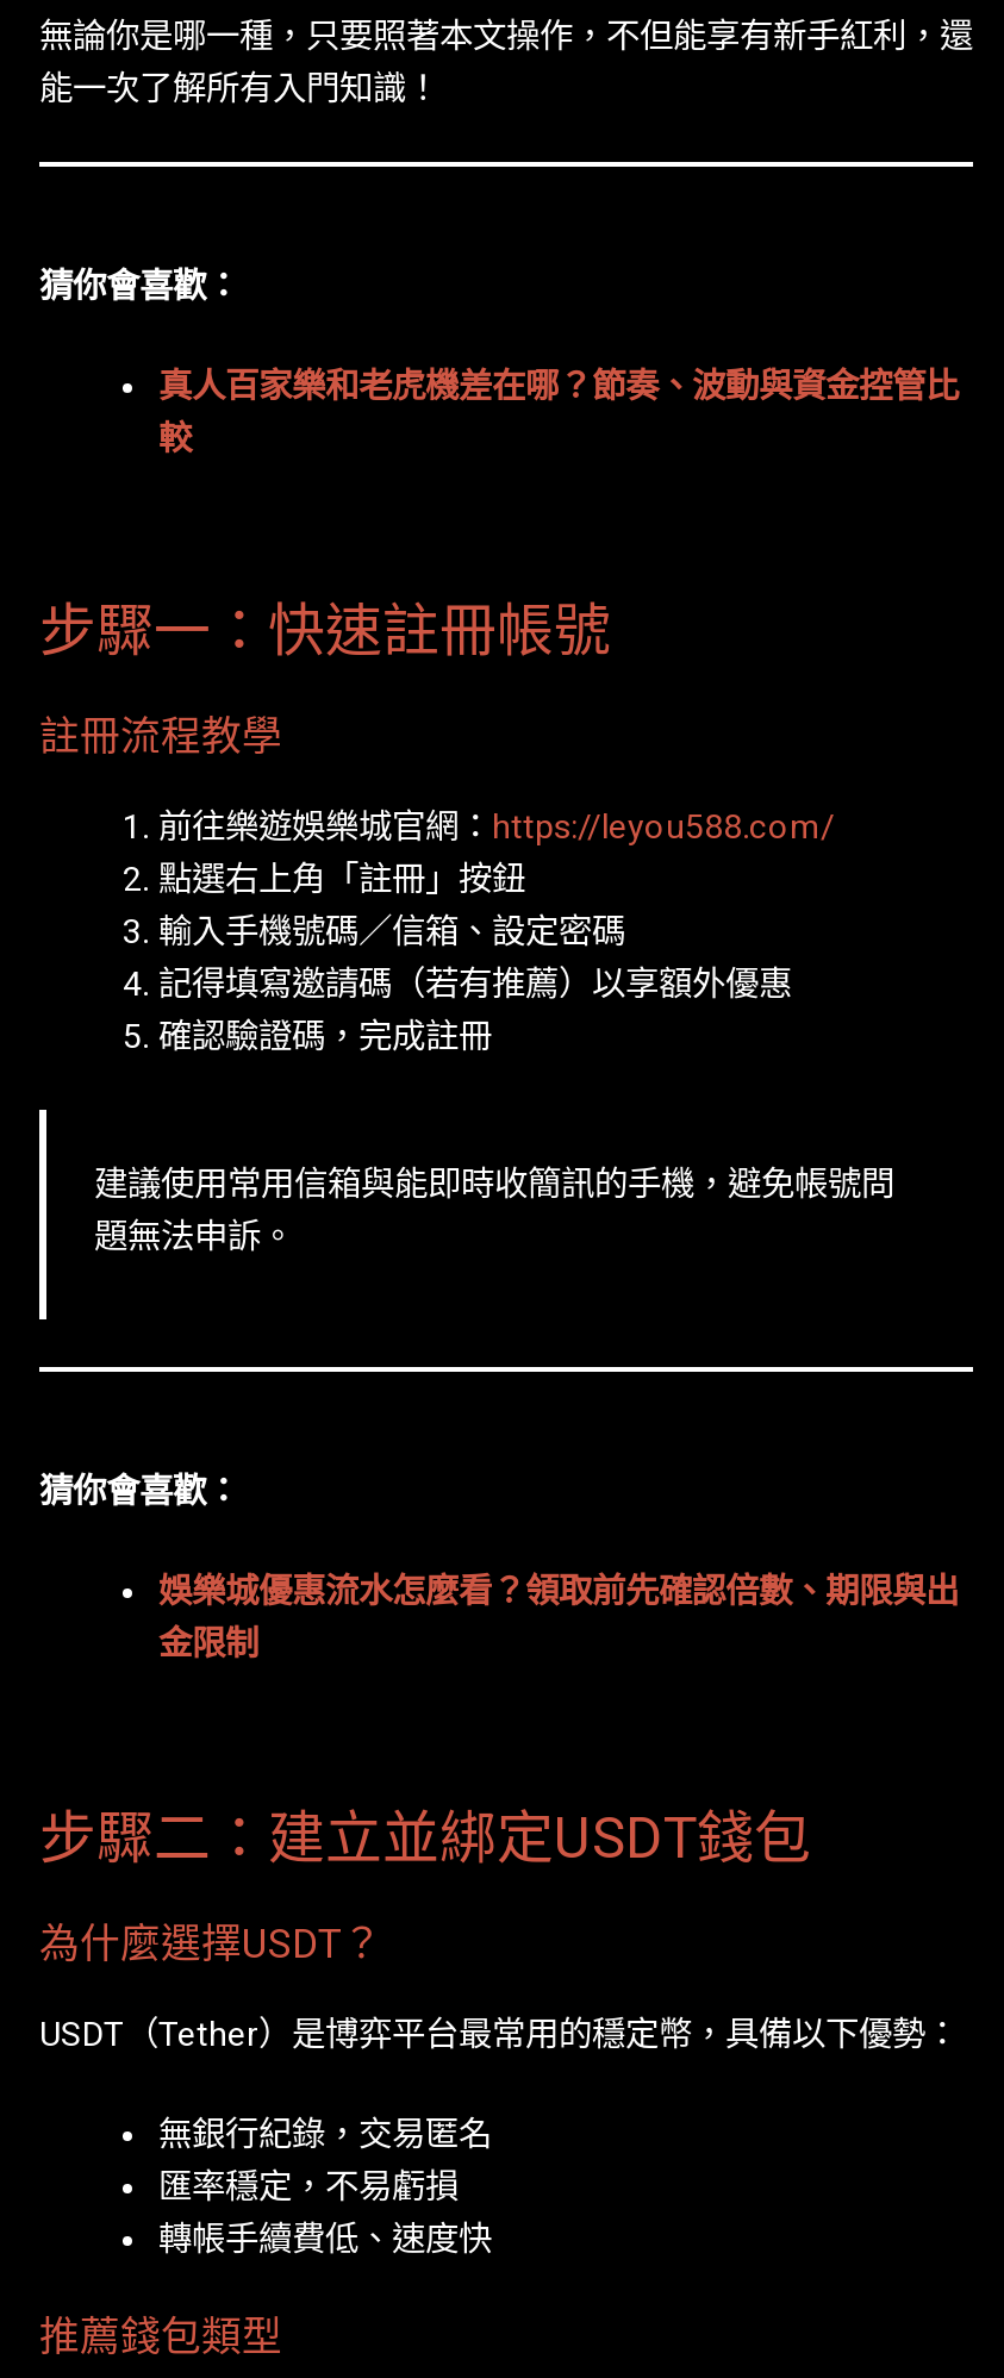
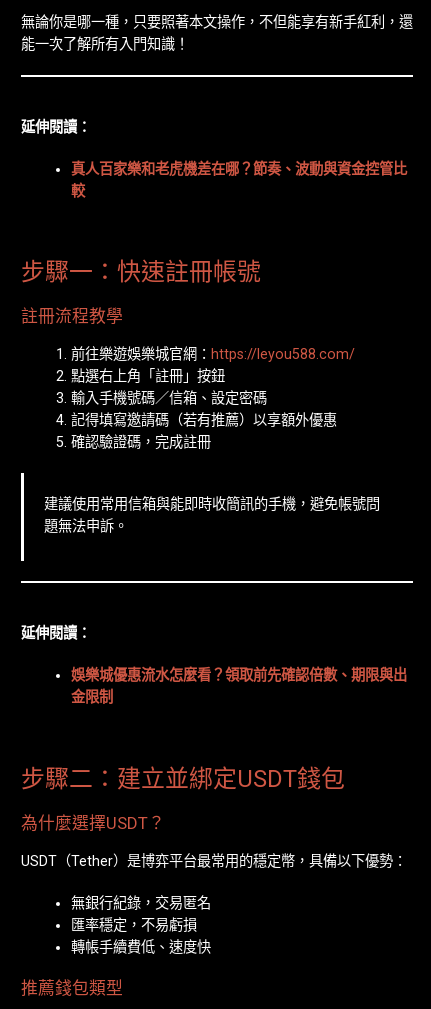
- 猜你會喜歡：
+ 延伸閱讀：

- 猜你會喜歡：
+ 延伸閱讀：
